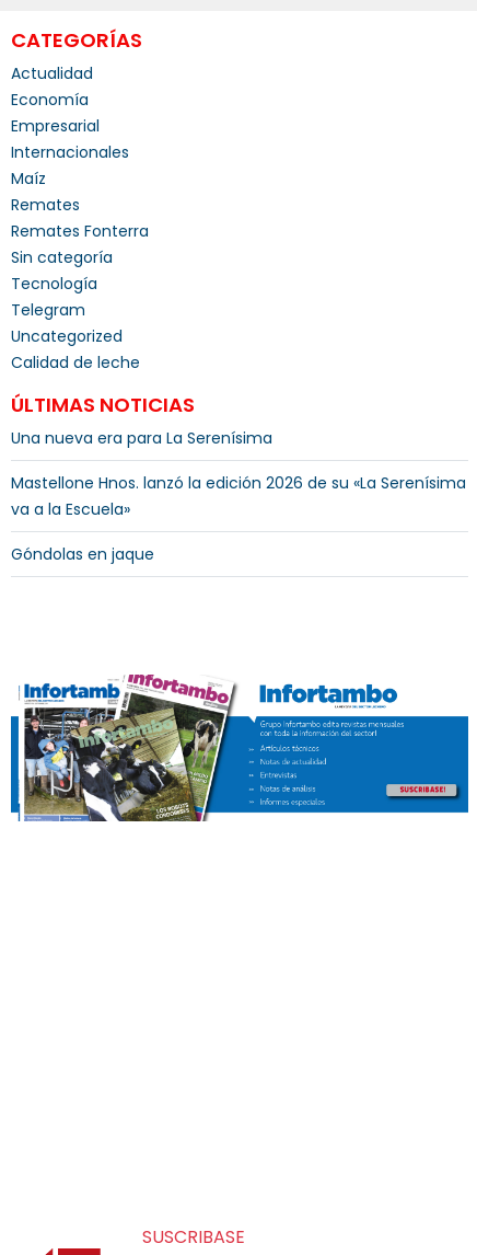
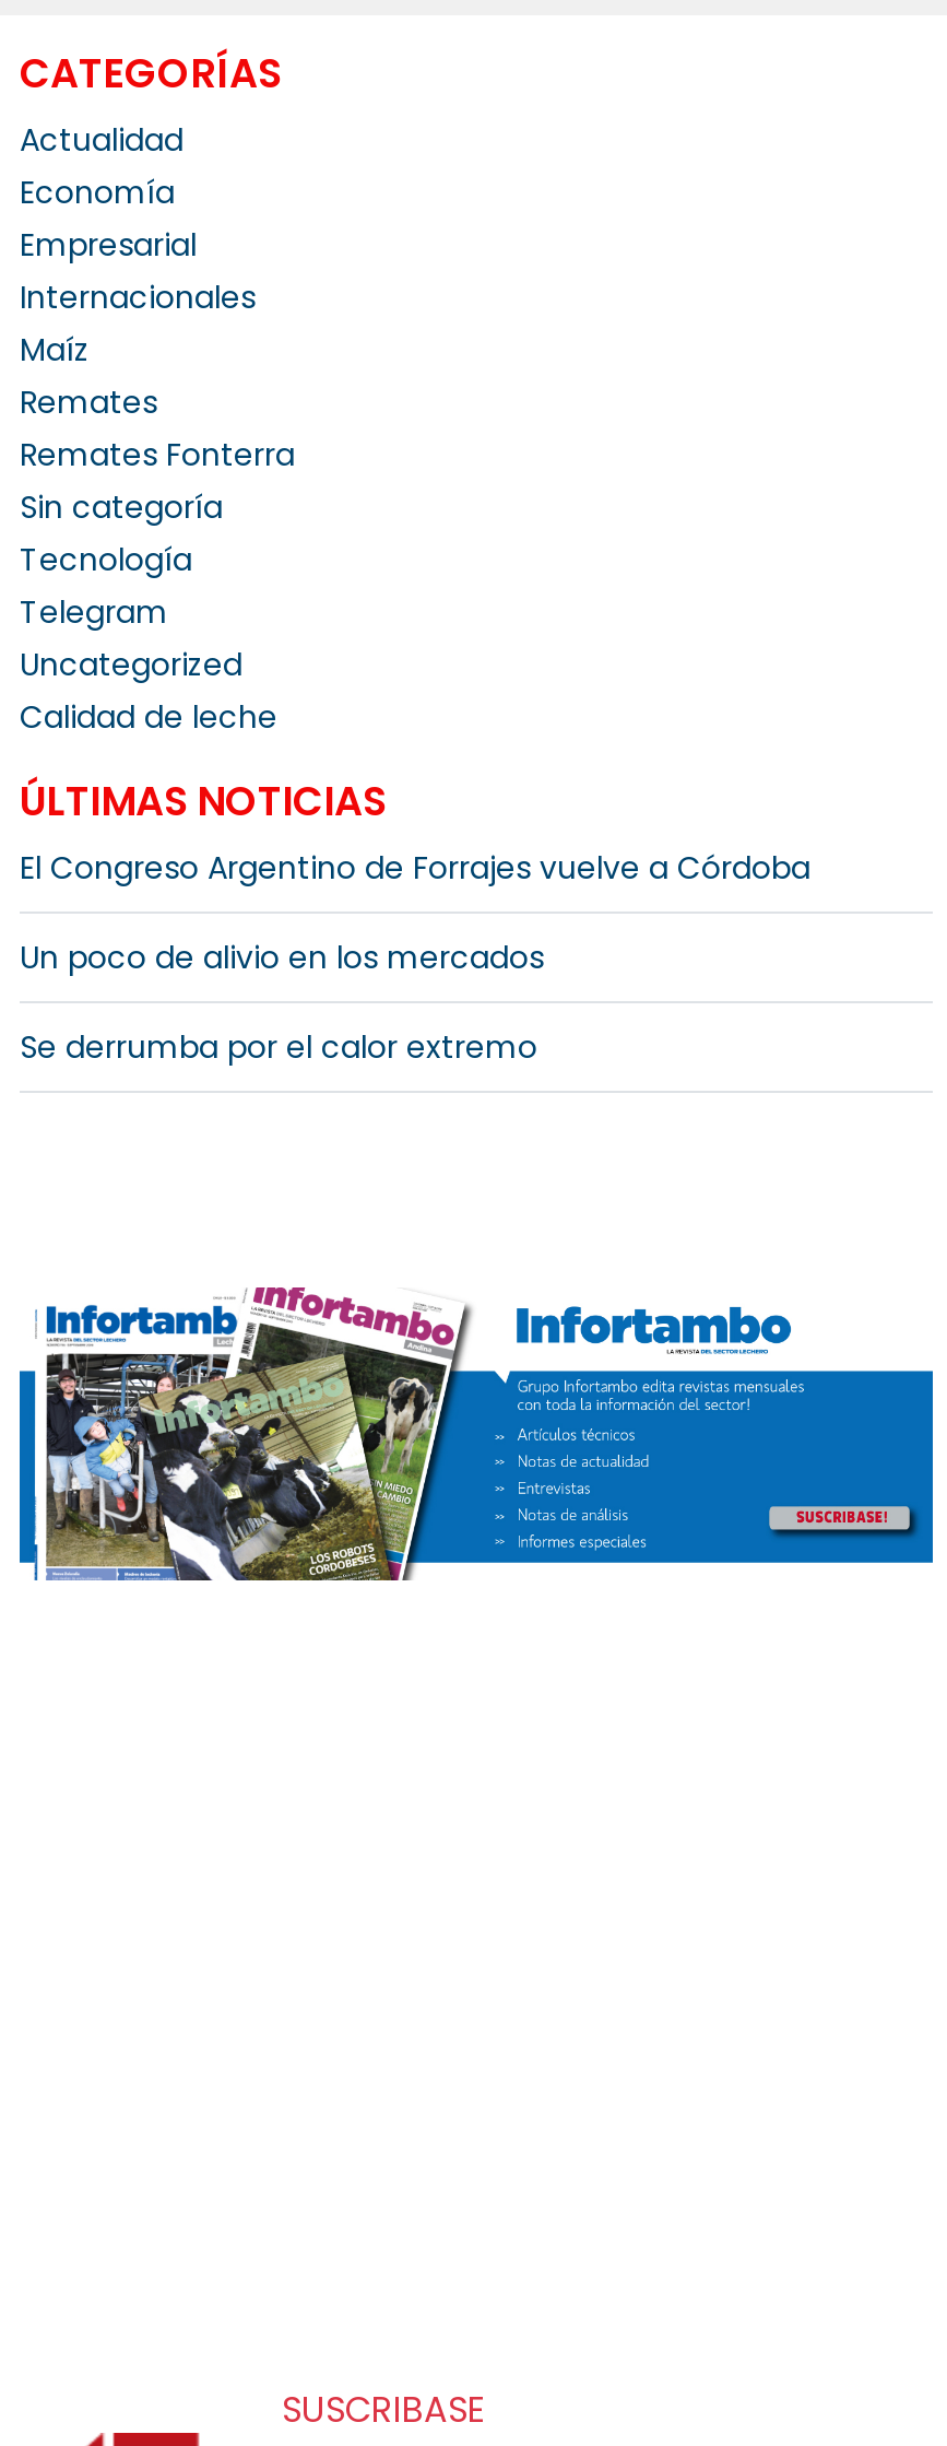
- Una nueva era para La Serenísima
+ El Congreso Argentino de Forrajes vuelve a Córdoba

- Mastellone Hnos. lanzó la edición 2026 de su «La Serenísima
- va a la Escuela»
+ Un poco de alivio en los mercados

- Góndolas en jaque
+ Se derrumba por el calor extremo
